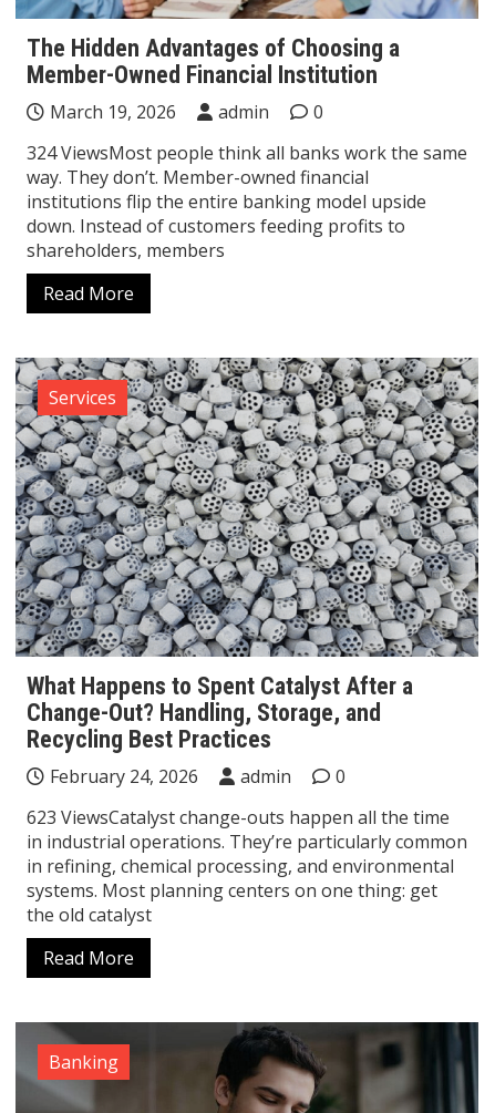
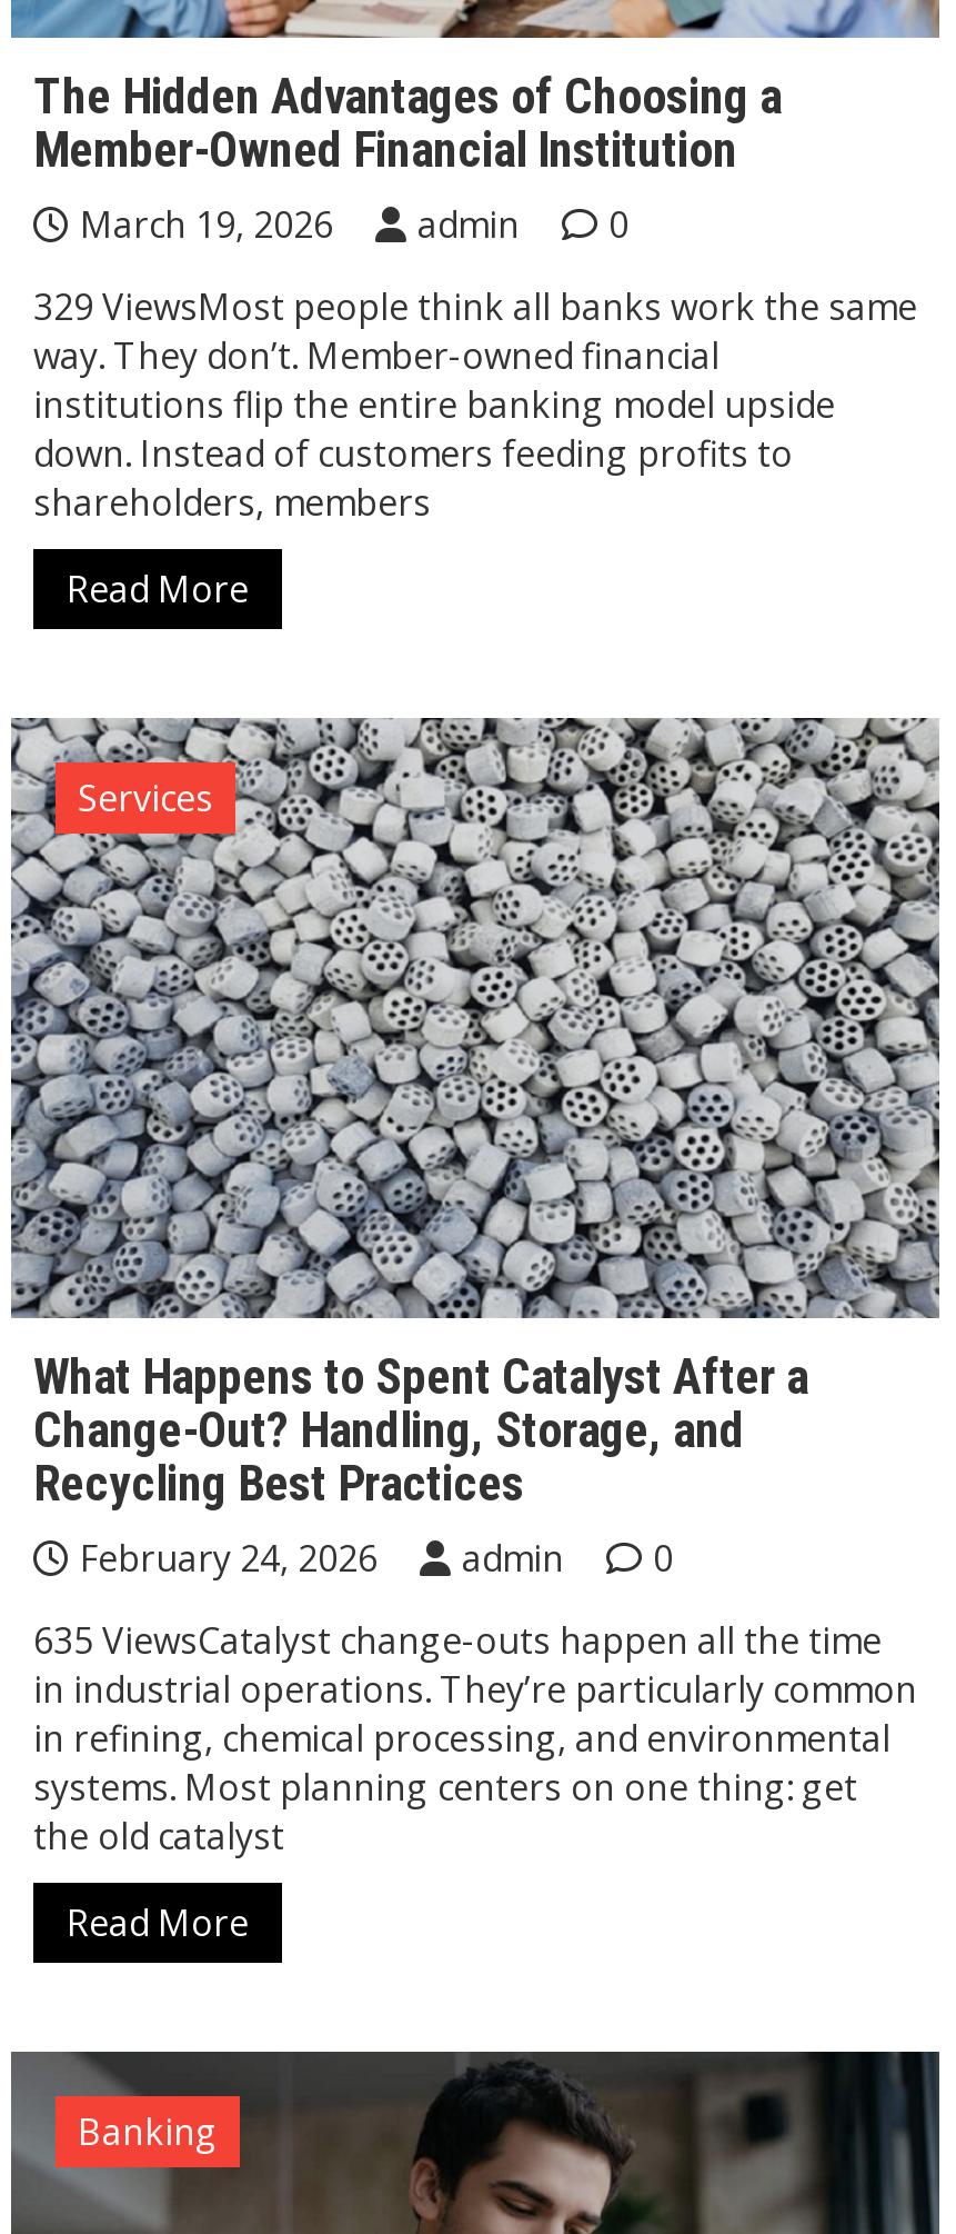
- 324 ViewsMost people think all banks work the same
+ 329 ViewsMost people think all banks work the same

- 623 ViewsCatalyst change-outs happen all the time
+ 635 ViewsCatalyst change-outs happen all the time
